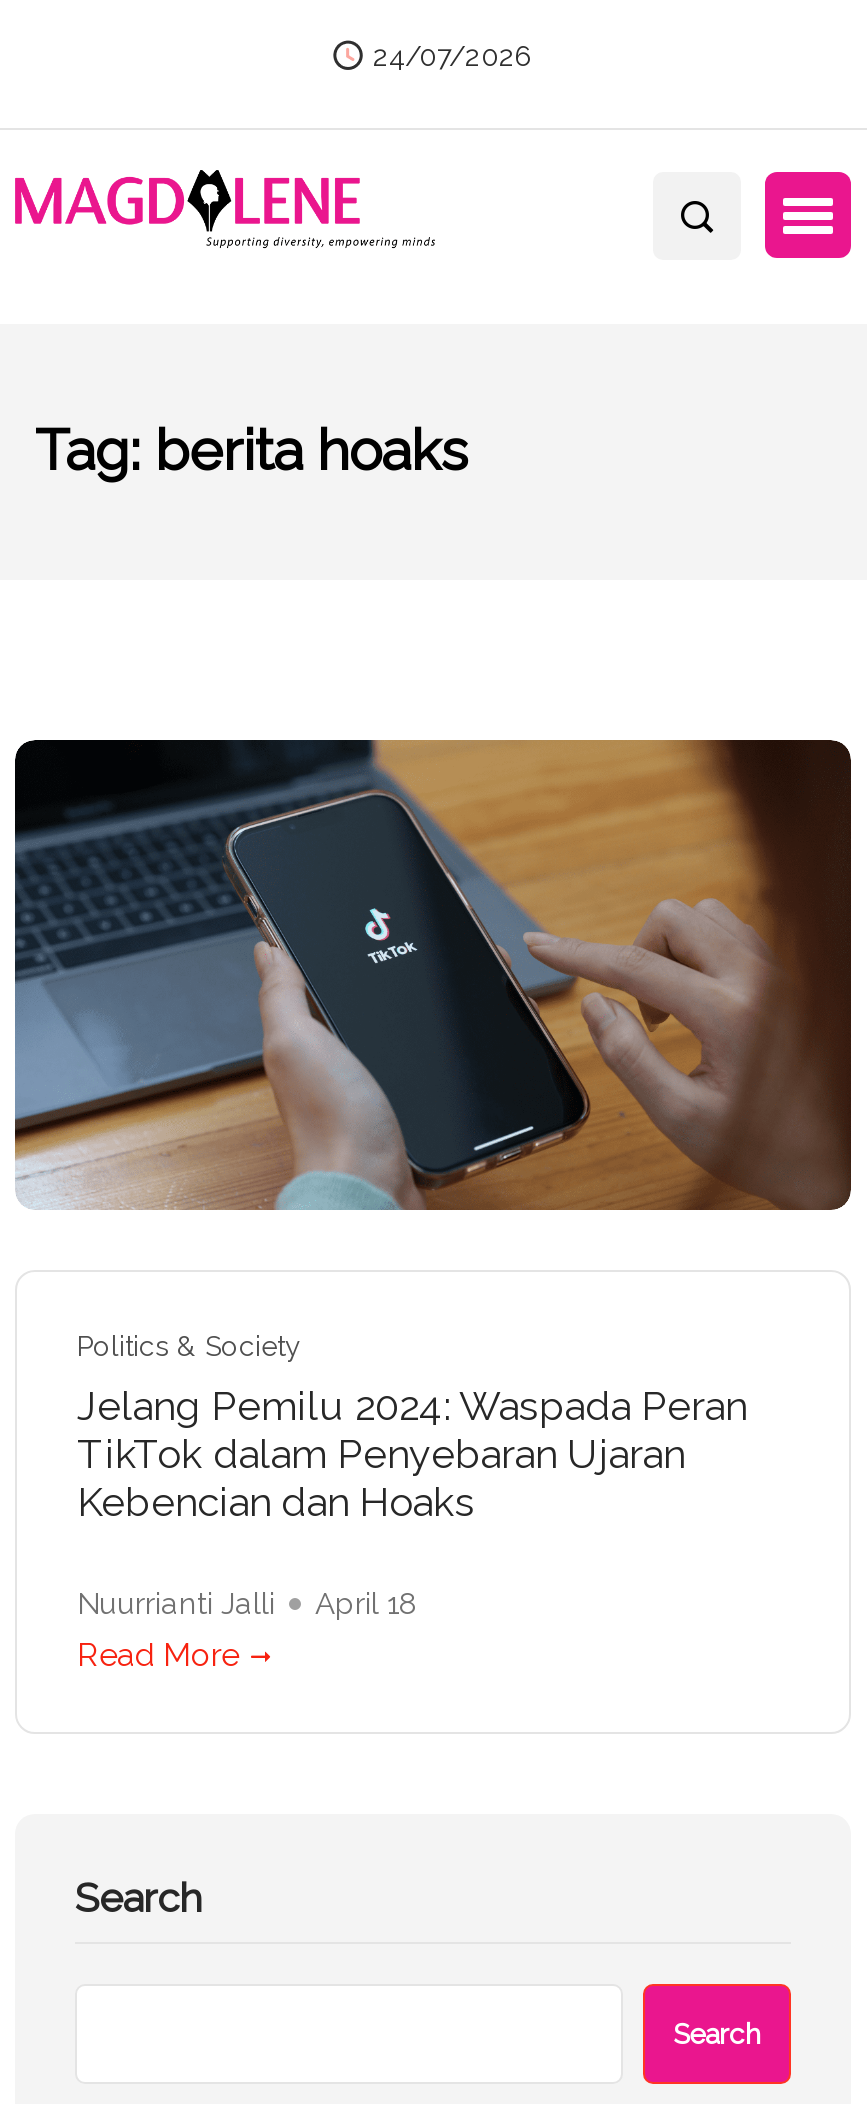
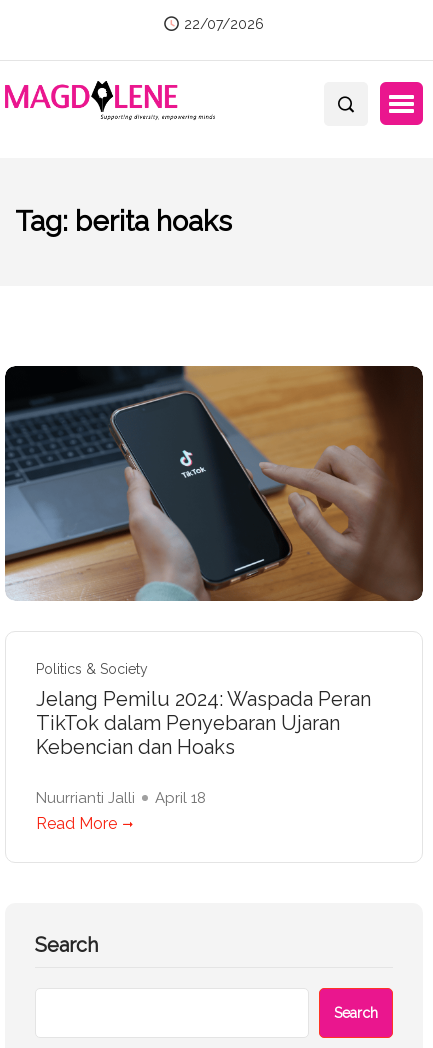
- 24/07/2026
+ 22/07/2026
